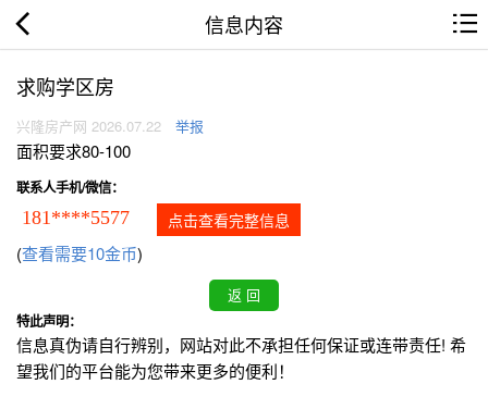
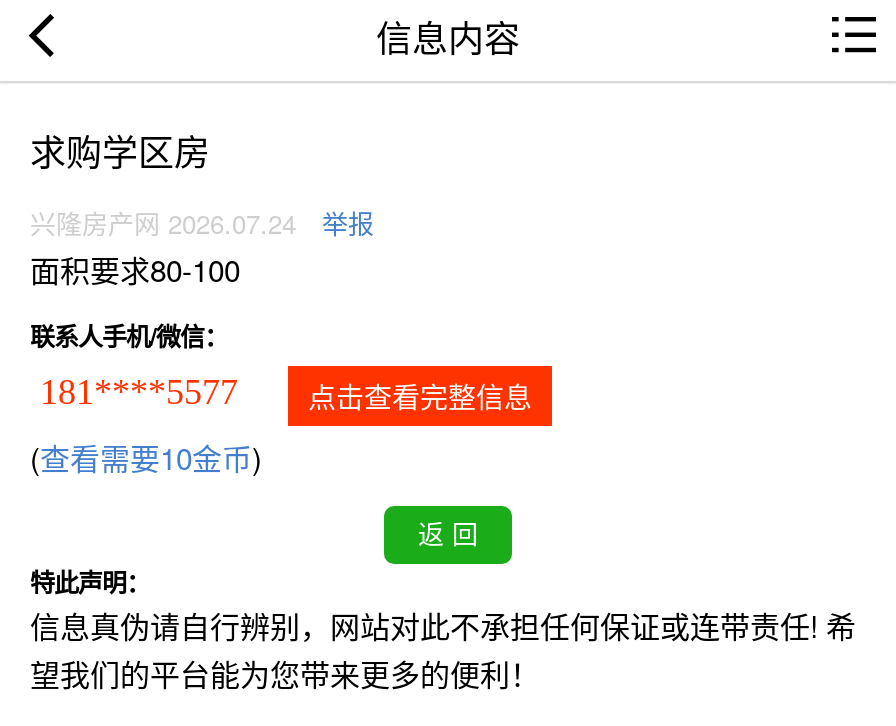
- 兴隆房产网 2026.07.22 举报
+ 兴隆房产网 2026.07.24 举报
